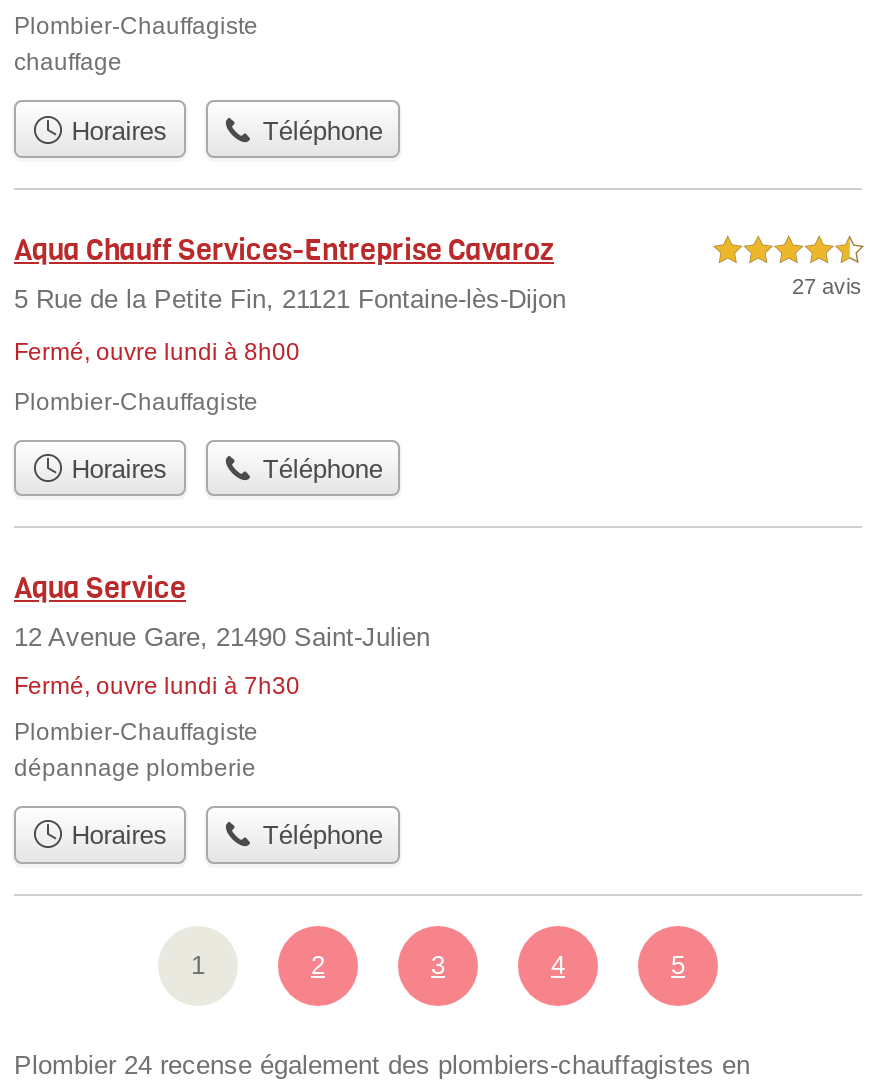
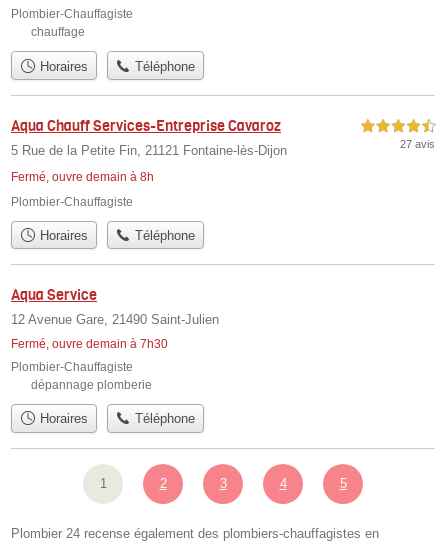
- Fermé, ouvre lundi à 8h00
+ Fermé, ouvre demain à 8h

- Fermé, ouvre lundi à 7h30
+ Fermé, ouvre demain à 7h30
